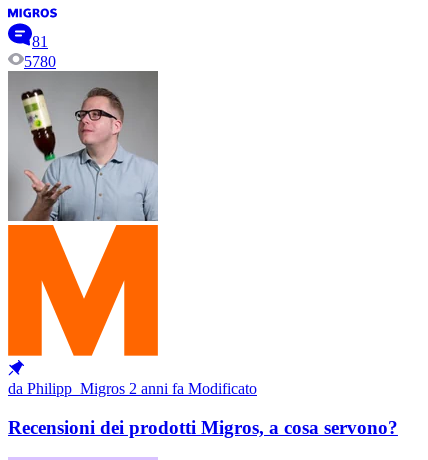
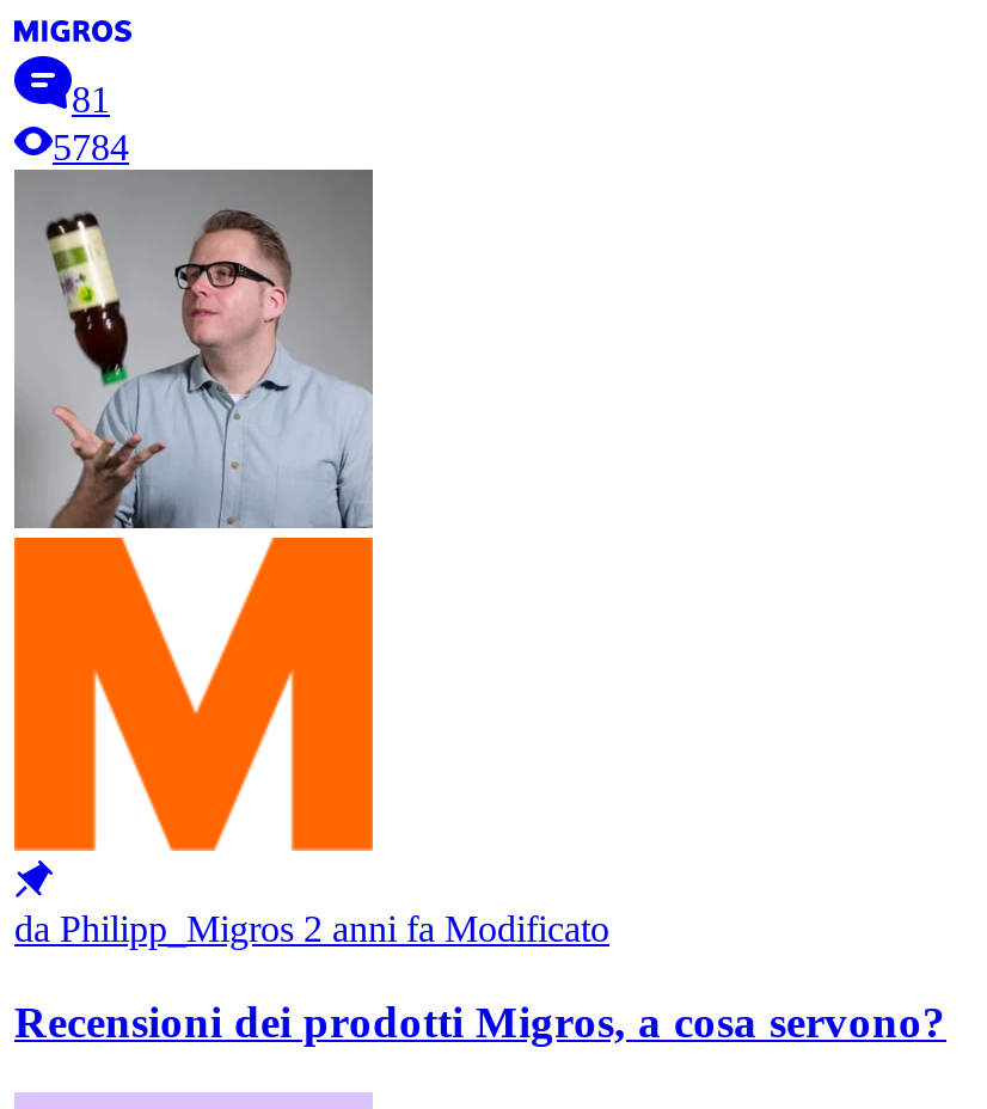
- 5780
+ 5784
